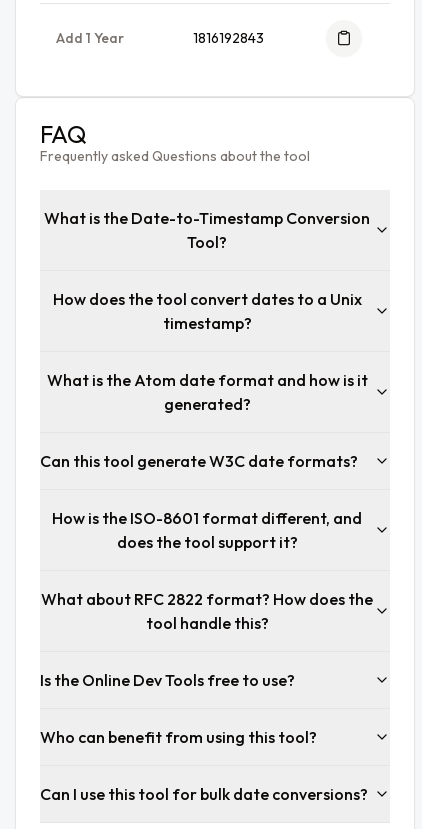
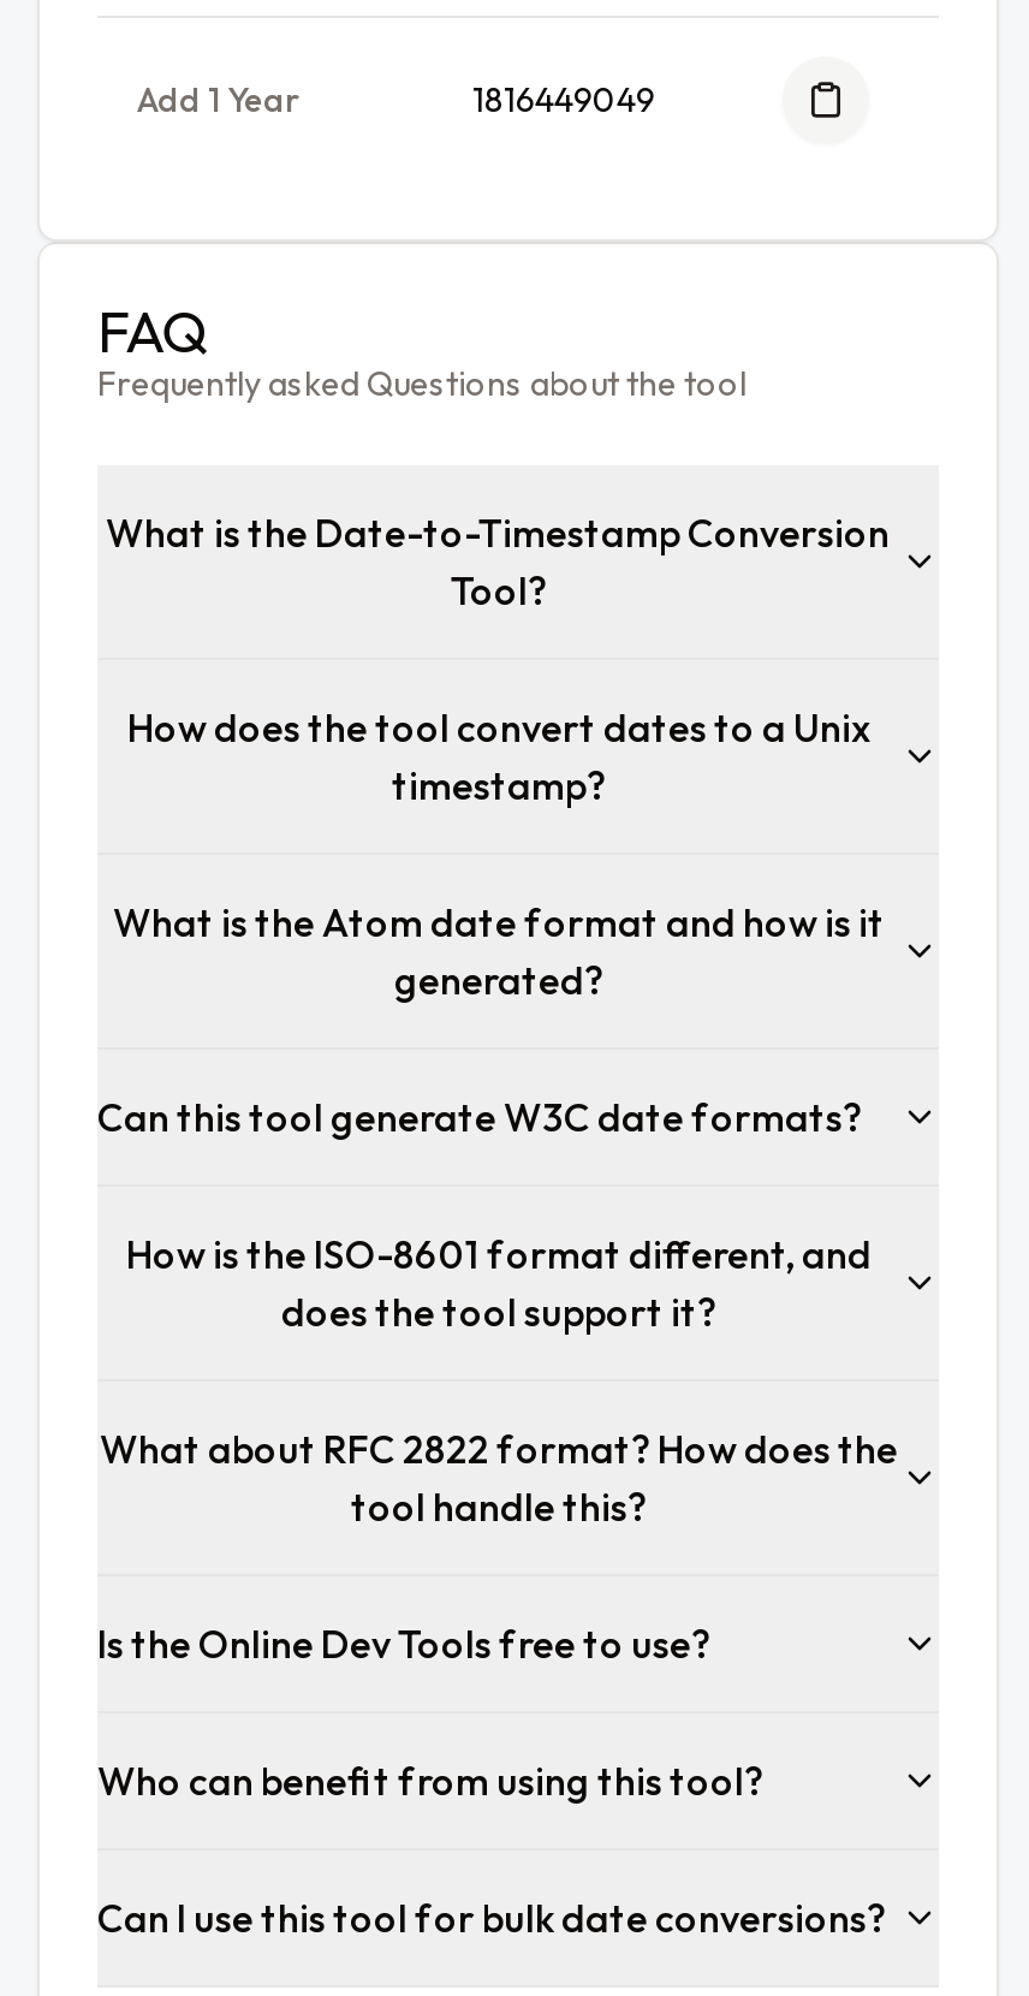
- 1816192843
+ 1816449049
